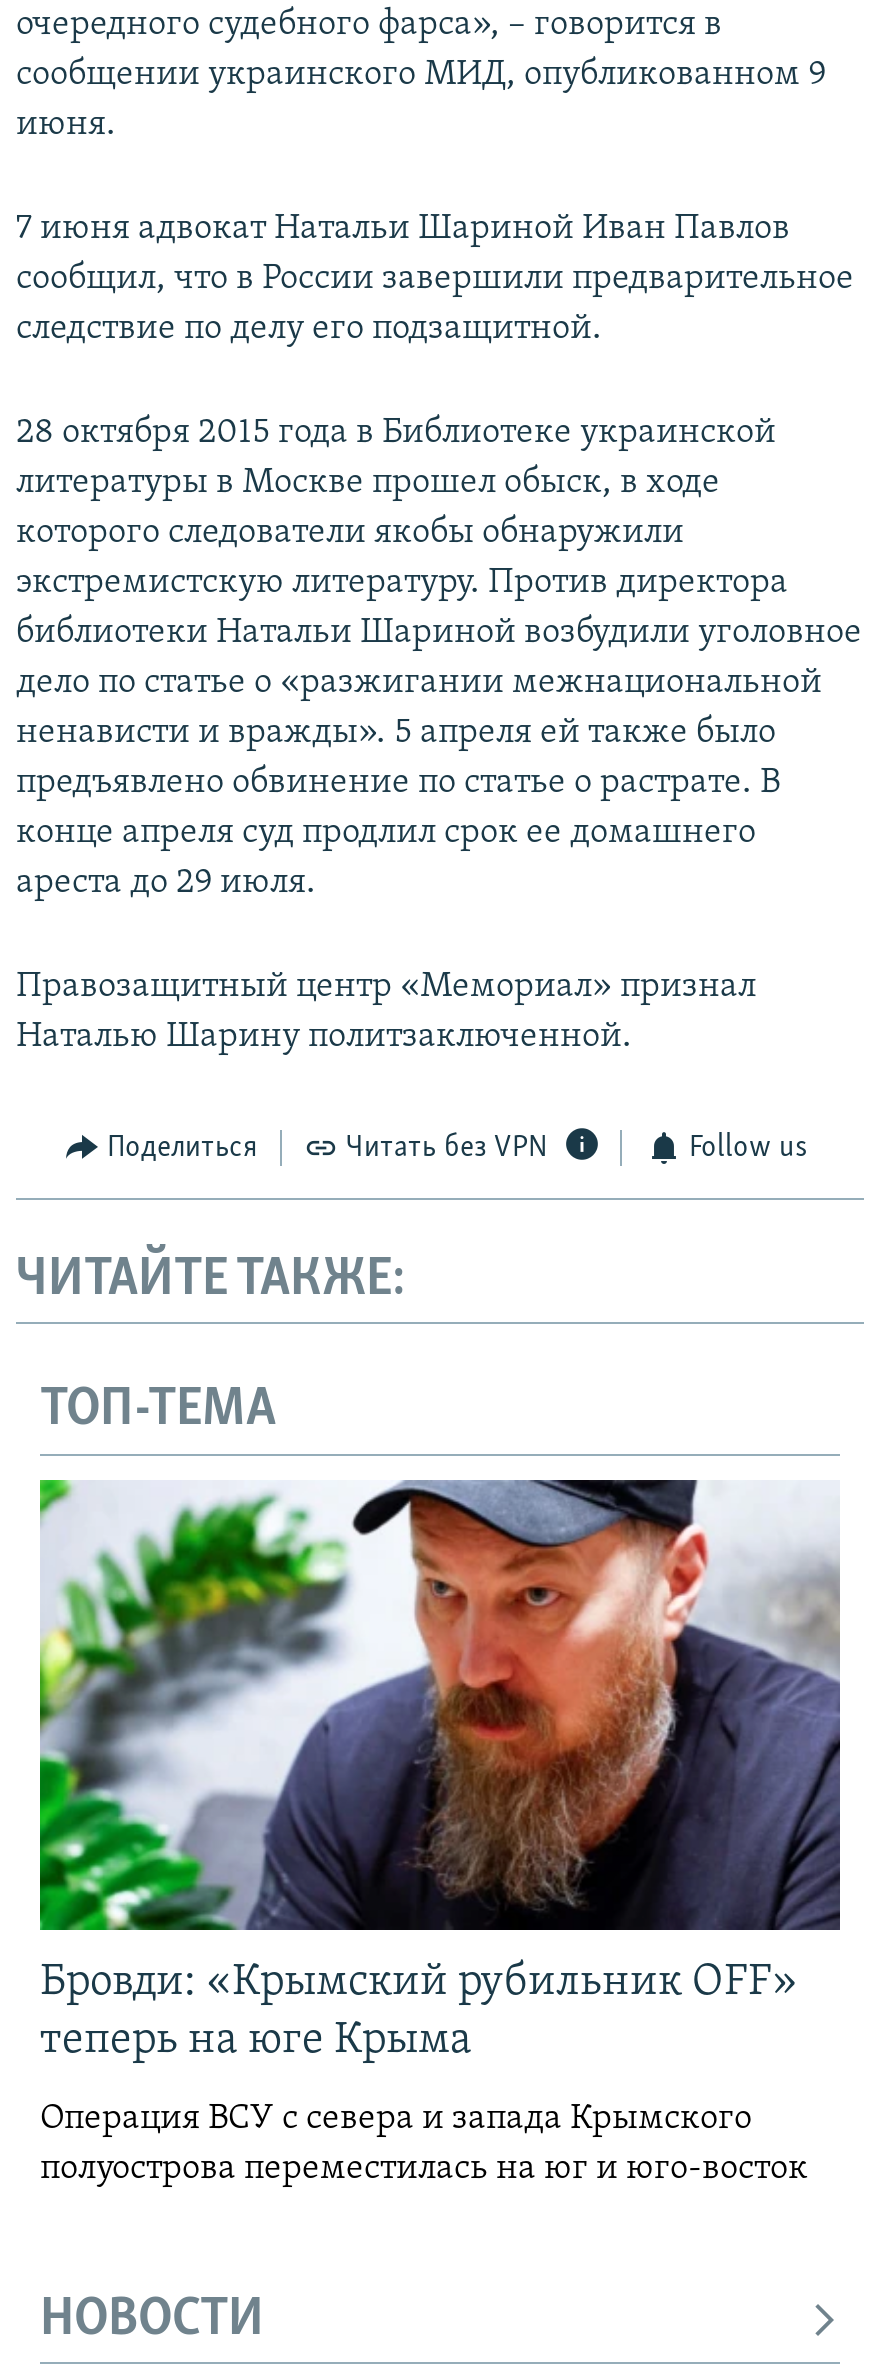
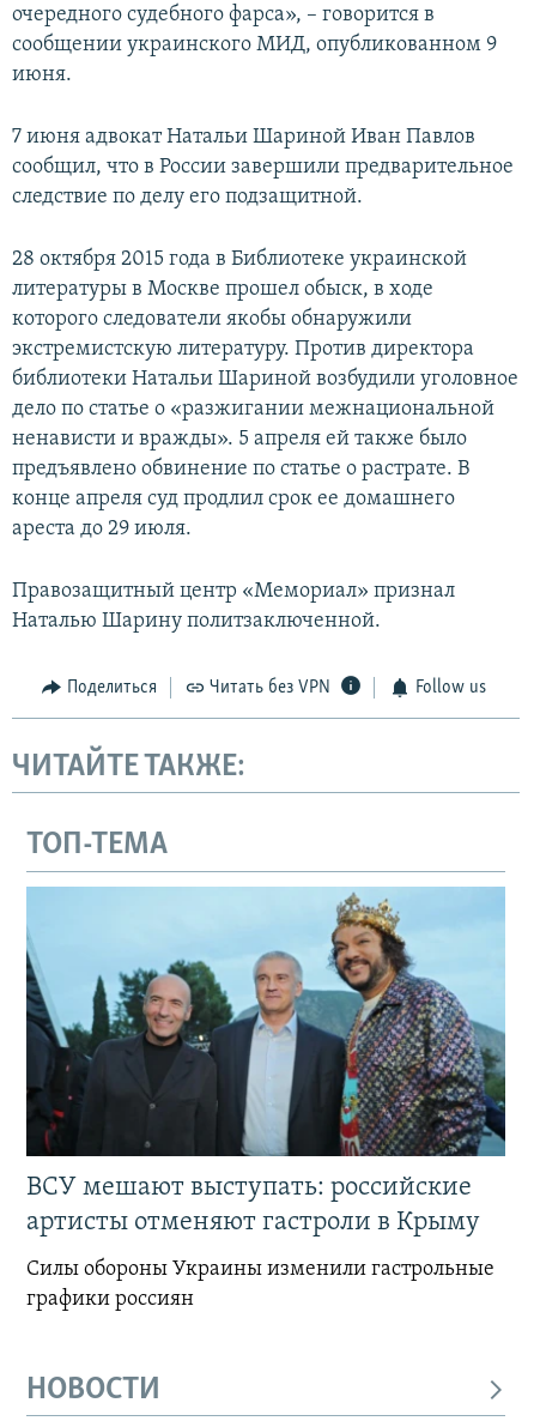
- [image]
- Бровди: «Крымский рубильник OFF»
- теперь на юге Крыма
+ [image]
+ ВСУ мешают выступать: российские
+ артисты отменяют гастроли в Крыму

- Операция ВСУ с севера и запада Крымского
- полуострова переместилась на юг и юго-восток
+ Силы обороны Украины изменили гастрольные
+ графики россиян
